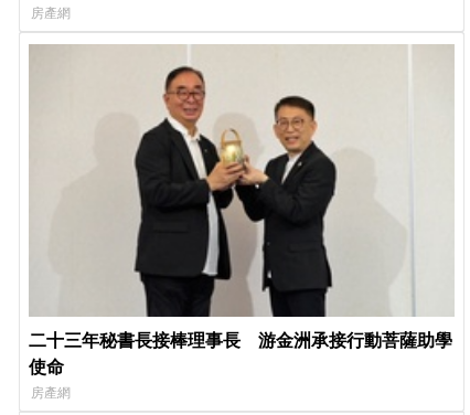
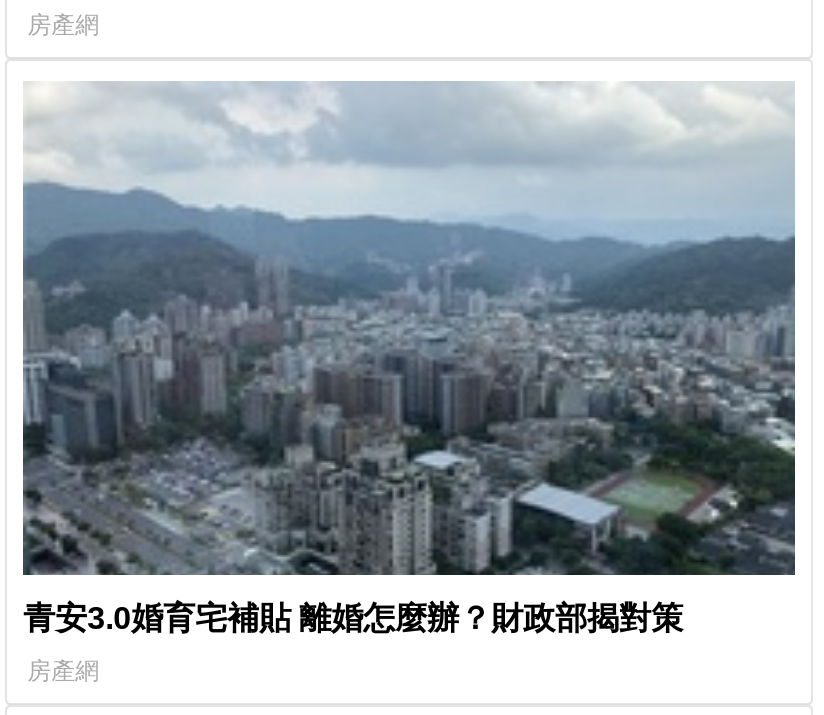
- [image]
- 二十三年秘書長接棒理事長 游金洲承接行動菩薩助學
- 使命
+ [image]
+ 青安3.0婚育宅補貼 離婚怎麼辦？財政部揭對策
